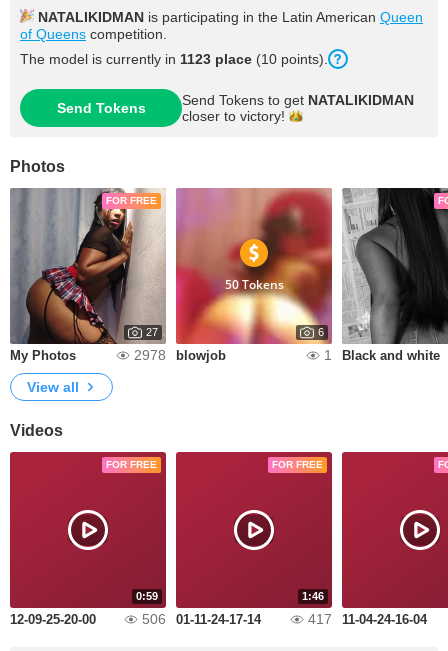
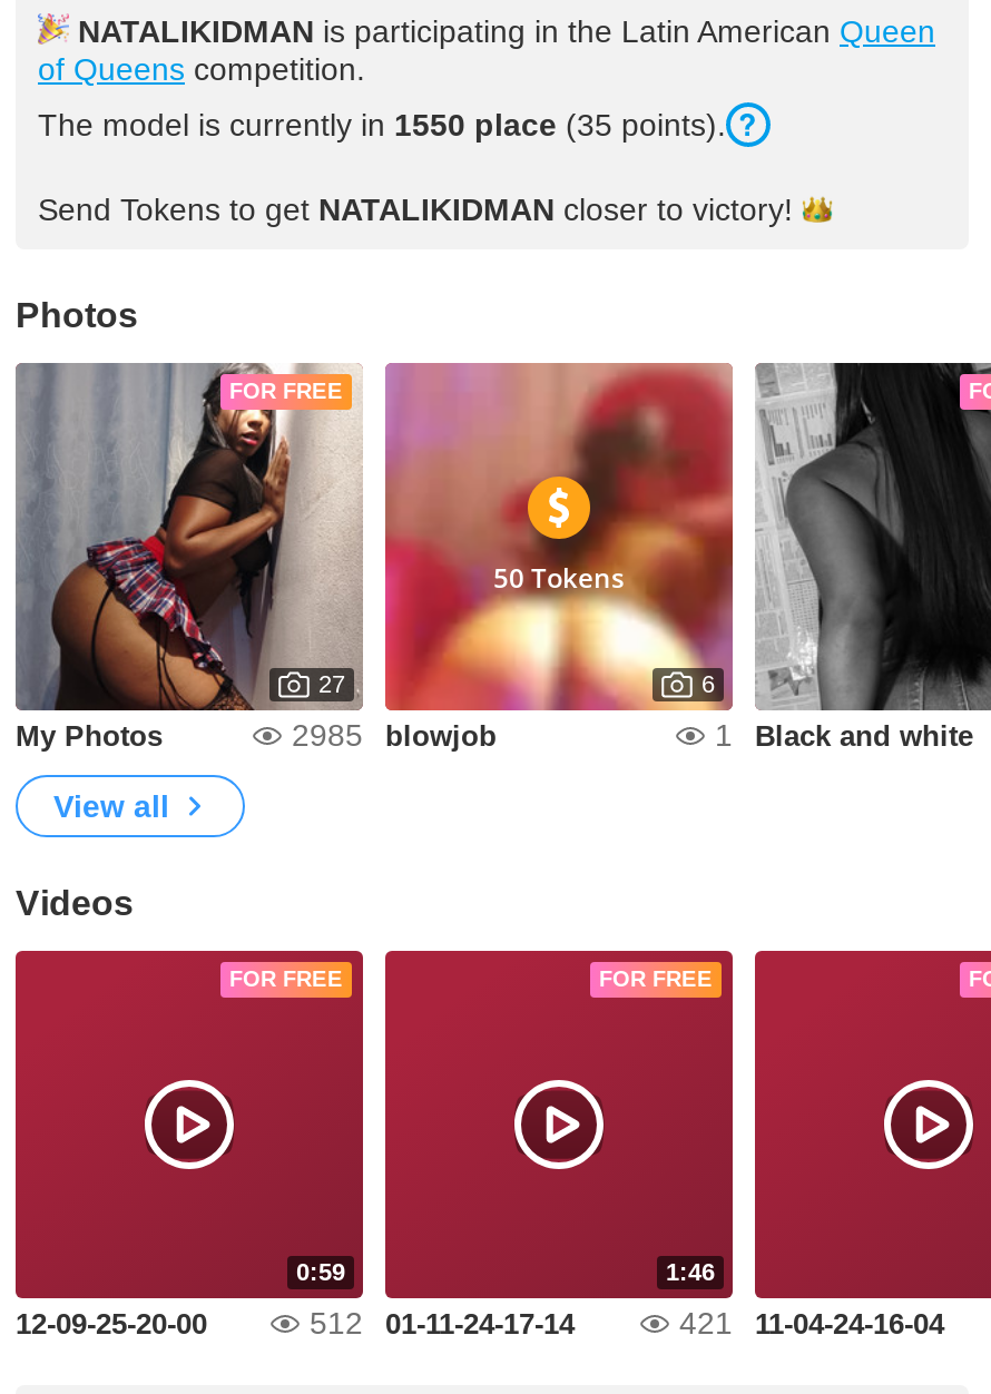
- The model is currently in 1123 place (10 points).
+ The model is currently in 1550 place (35 points).

- Send Tokens
- Send Tokens to get NATALIKIDMAN
- closer to victory!
+ Send Tokens to get NATALIKIDMAN closer to victory!

- 2978 blowjob
+ 2985 blowjob

- 506 01-11-24-17-14
+ 512 01-11-24-17-14

- 417 11-04-24-16-04
+ 421 11-04-24-16-04
